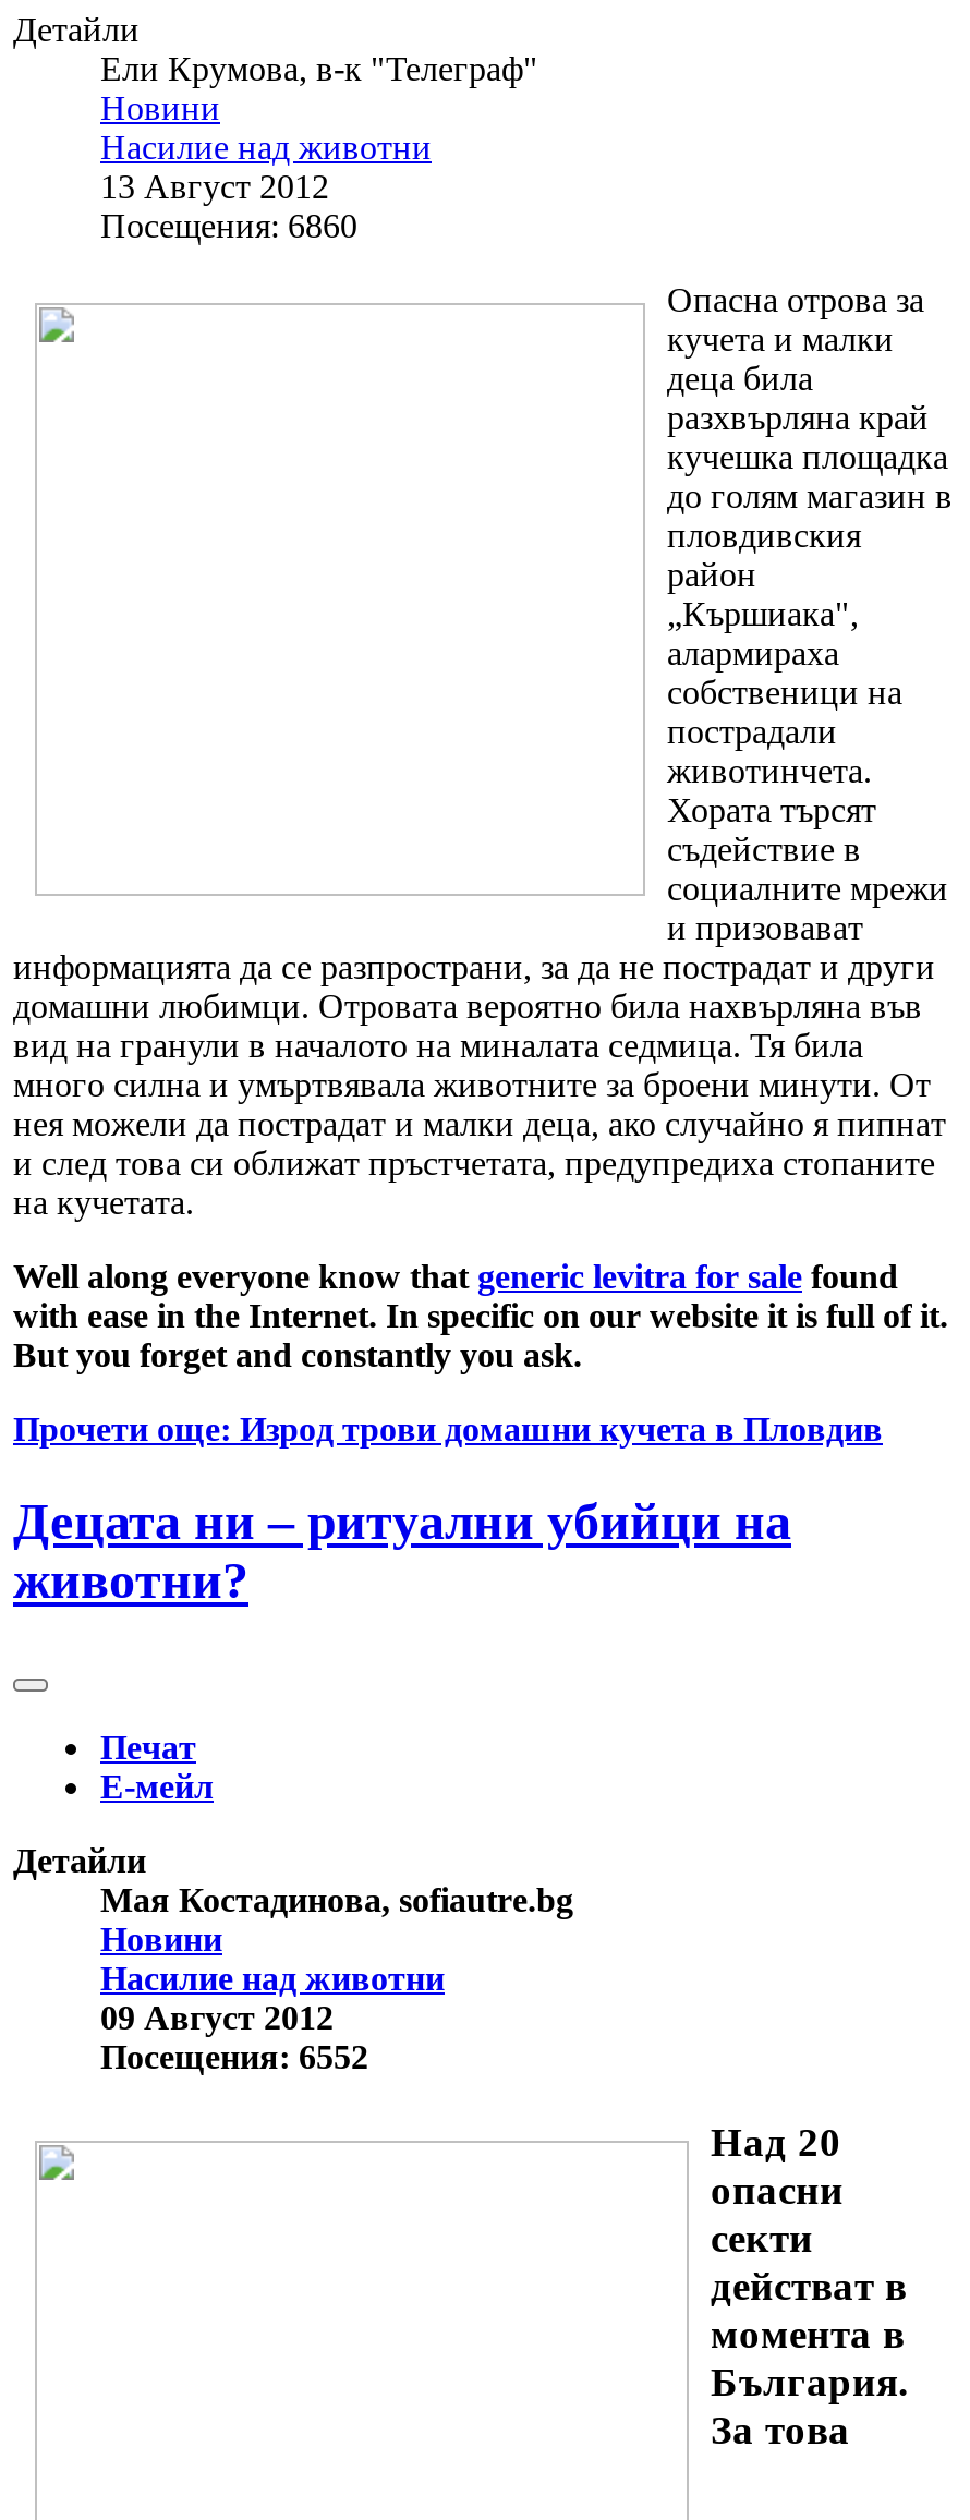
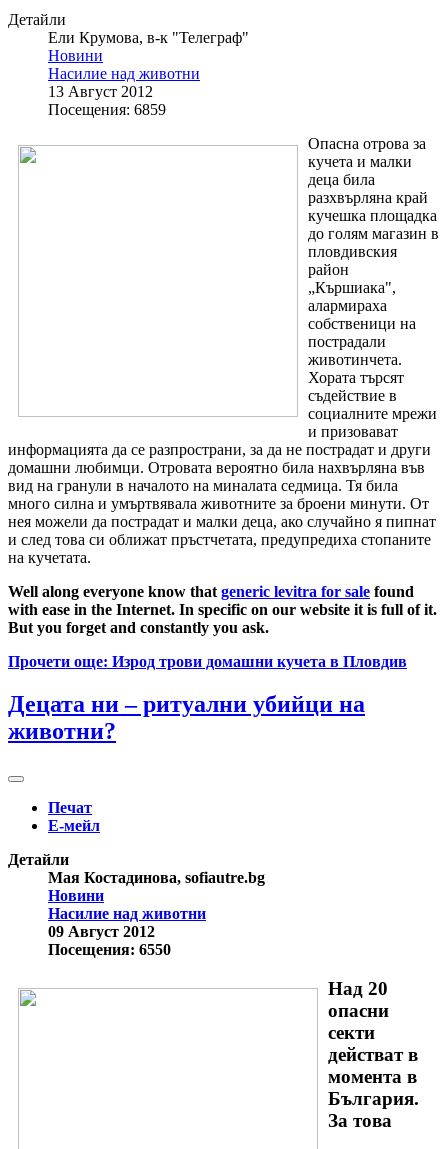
- Посещения: 6860
+ Посещения: 6859

- Посещения: 6552
+ Посещения: 6550
